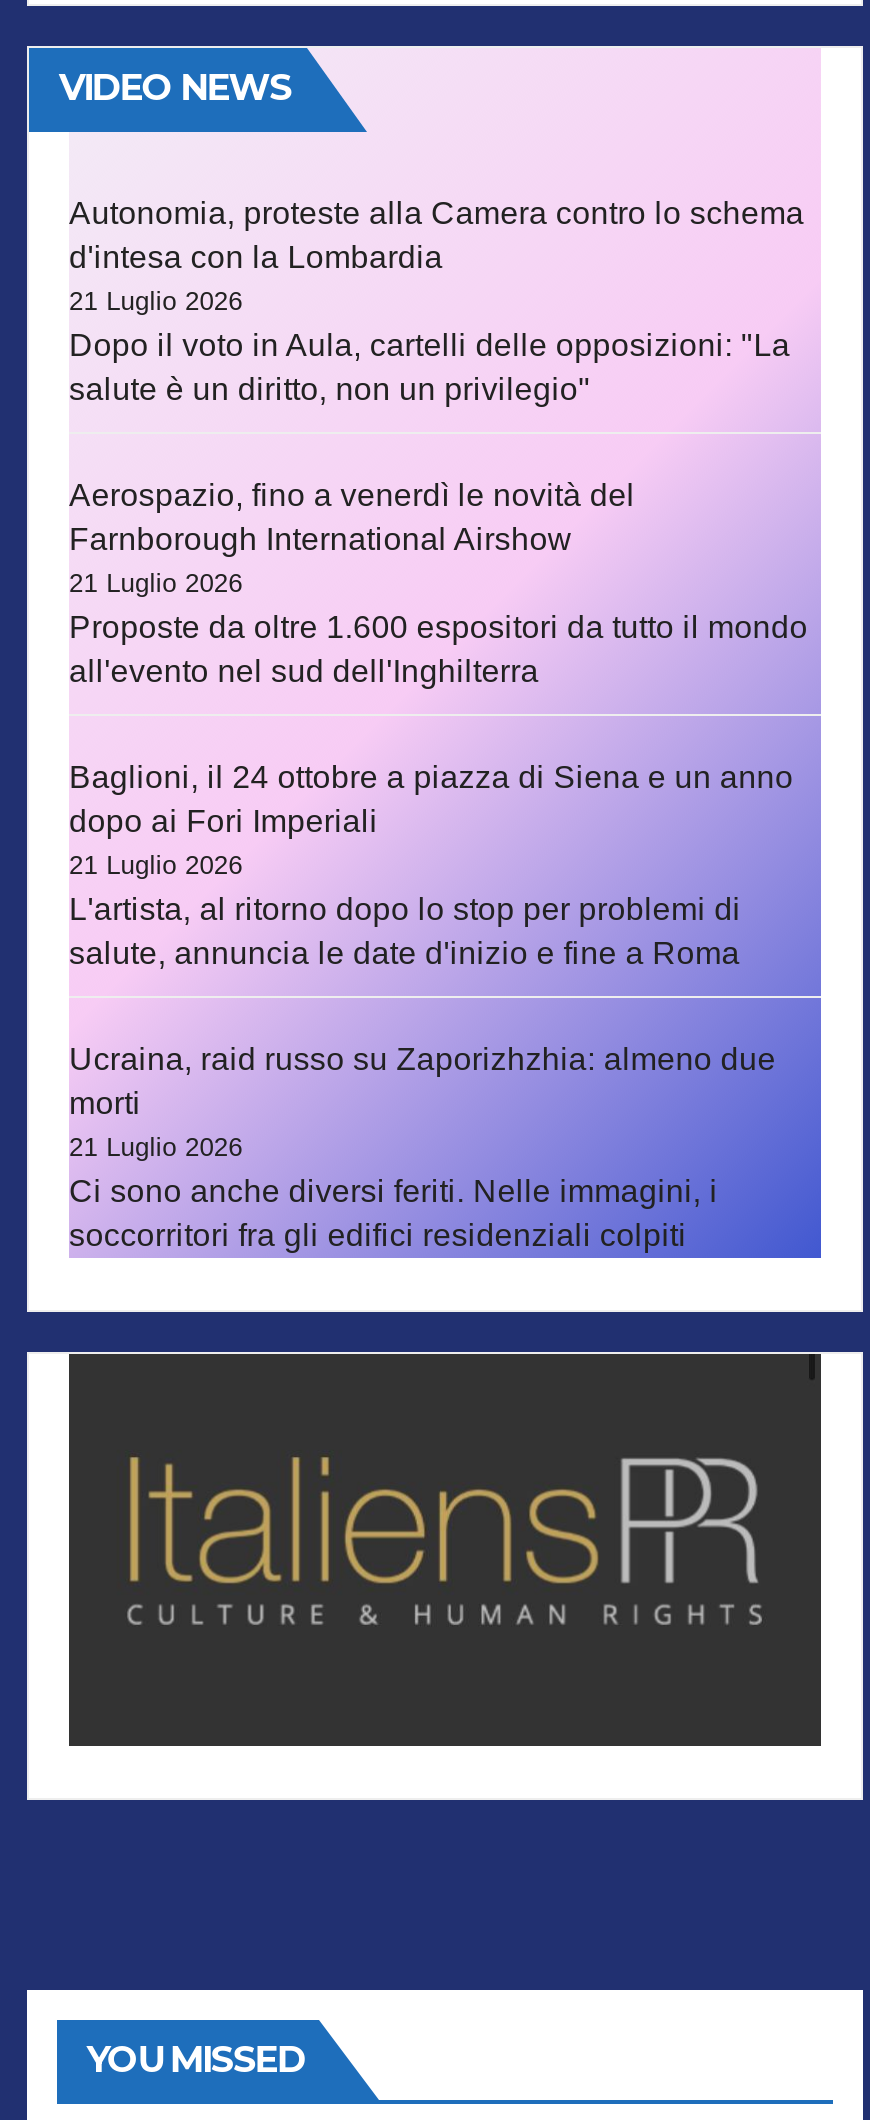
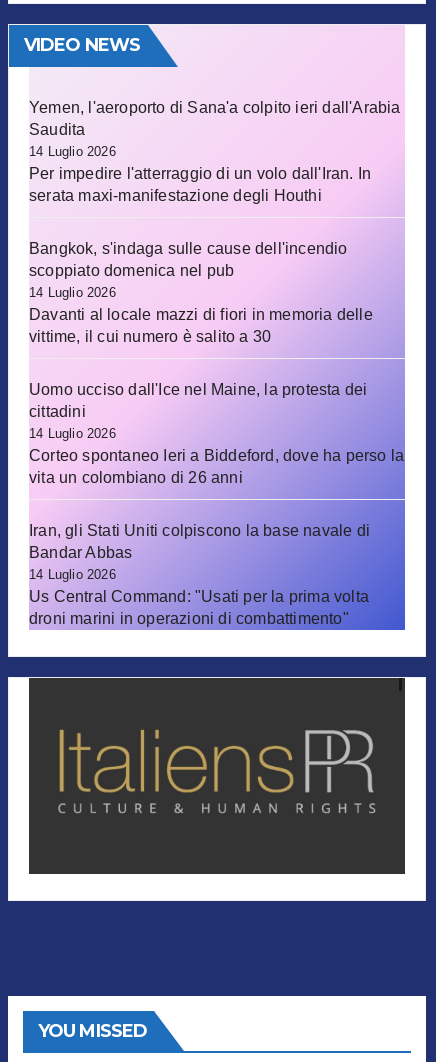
- Autonomia, proteste alla Camera contro lo schema
- d'intesa con la Lombardia
- 21 Luglio 2026
- Dopo il voto in Aula, cartelli delle opposizioni: "La
- salute è un diritto, non un privilegio"
+ Yemen, l'aeroporto di Sana'a colpito ieri dall'Arabia
+ Saudita
+ 14 Luglio 2026
+ Per impedire l'atterraggio di un volo dall'Iran. In
+ serata maxi-manifestazione degli Houthi

- Aerospazio, fino a venerdì le novità del
- Farnborough International Airshow
- 21 Luglio 2026
- Proposte da oltre 1.600 espositori da tutto il mondo
- all'evento nel sud dell'Inghilterra
+ Bangkok, s'indaga sulle cause dell'incendio
+ scoppiato domenica nel pub
+ 14 Luglio 2026
+ Davanti al locale mazzi di fiori in memoria delle
+ vittime, il cui numero è salito a 30

- Baglioni, il 24 ottobre a piazza di Siena e un anno
- dopo ai Fori Imperiali
- 21 Luglio 2026
- L'artista, al ritorno dopo lo stop per problemi di
- salute, annuncia le date d'inizio e fine a Roma
+ Uomo ucciso dall'Ice nel Maine, la protesta dei
+ cittadini
+ 14 Luglio 2026
+ Corteo spontaneo Ieri a Biddeford, dove ha perso la
+ vita un colombiano di 26 anni

- Ucraina, raid russo su Zaporizhzhia: almeno due
- morti
- 21 Luglio 2026
- Ci sono anche diversi feriti. Nelle immagini, i
- soccorritori fra gli edifici residenziali colpiti
+ Iran, gli Stati Uniti colpiscono la base navale di
+ Bandar Abbas
+ 14 Luglio 2026
+ Us Central Command: "Usati per la prima volta
+ droni marini in operazioni di combattimento"
